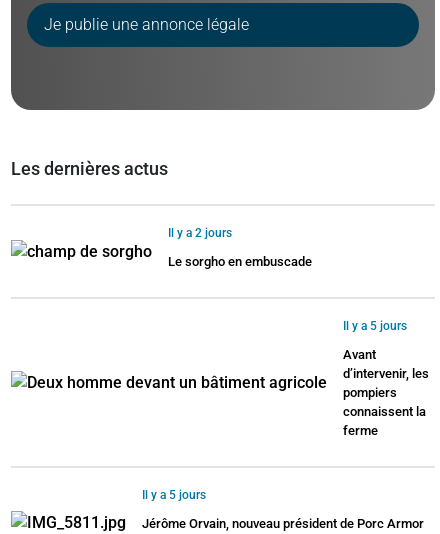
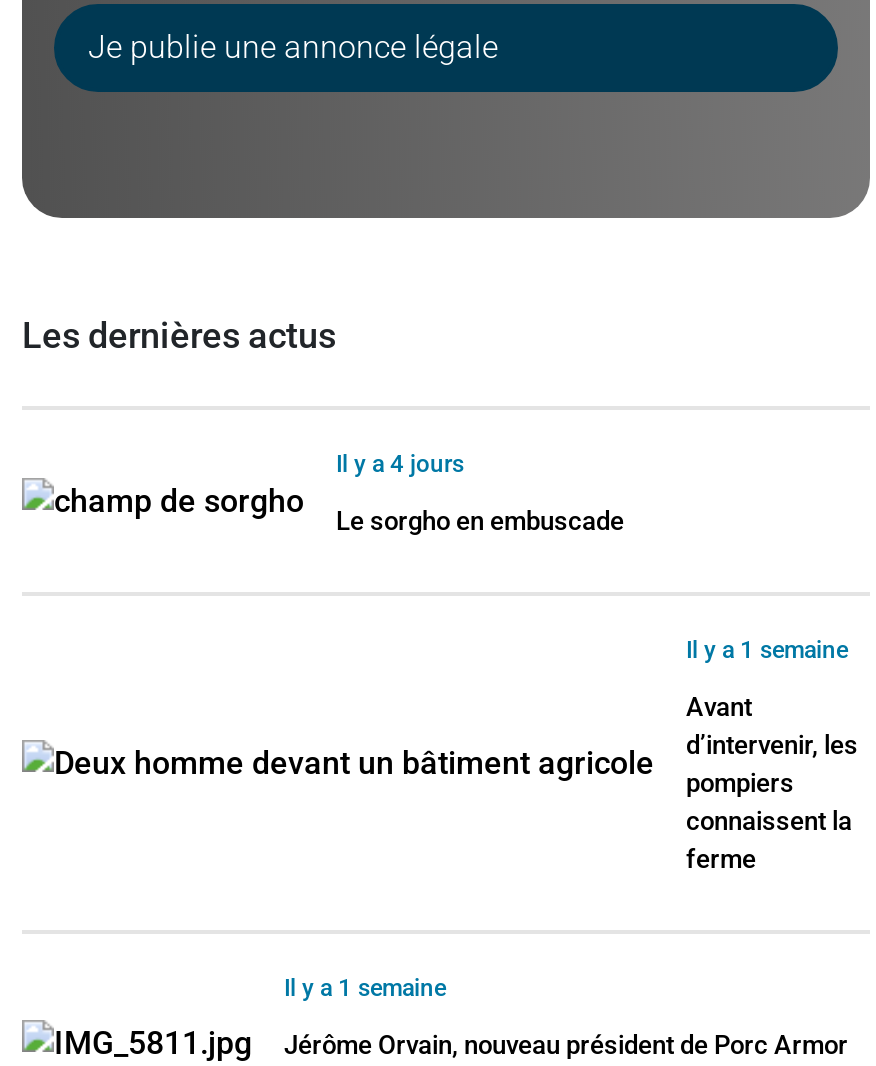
- Il y a 2 jours
+ Il y a 4 jours

- Il y a 5 jours
+ Il y a 1 semaine

- Il y a 5 jours
+ Il y a 1 semaine
